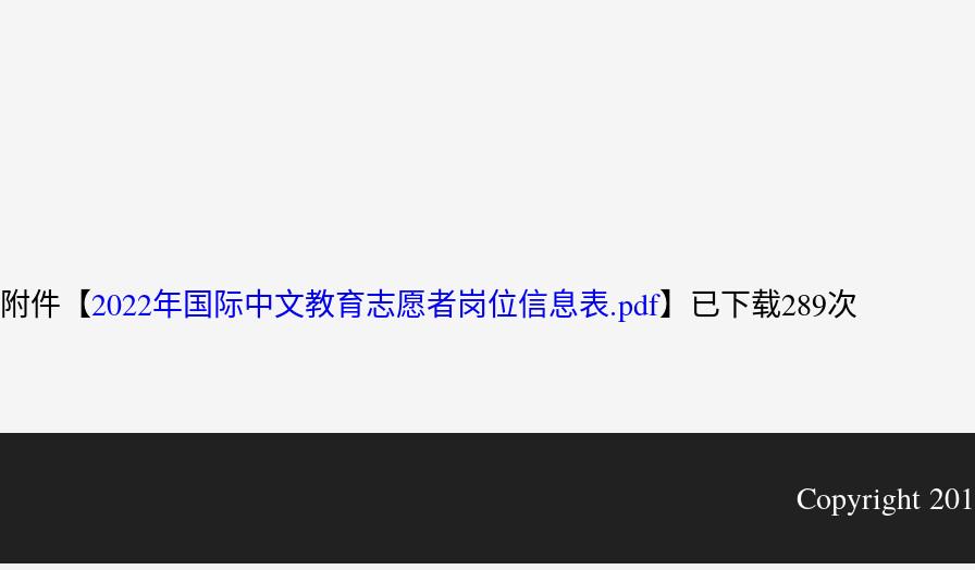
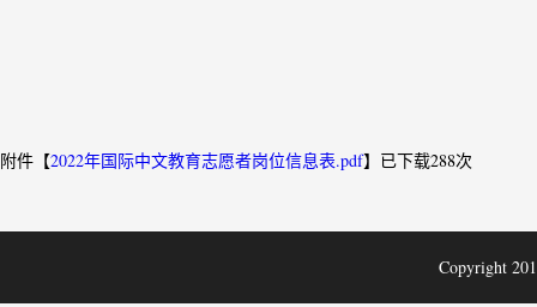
- 附件【2022年国际中文教育志愿者岗位信息表.pdf】已下载289次
+ 附件【2022年国际中文教育志愿者岗位信息表.pdf】已下载288次
